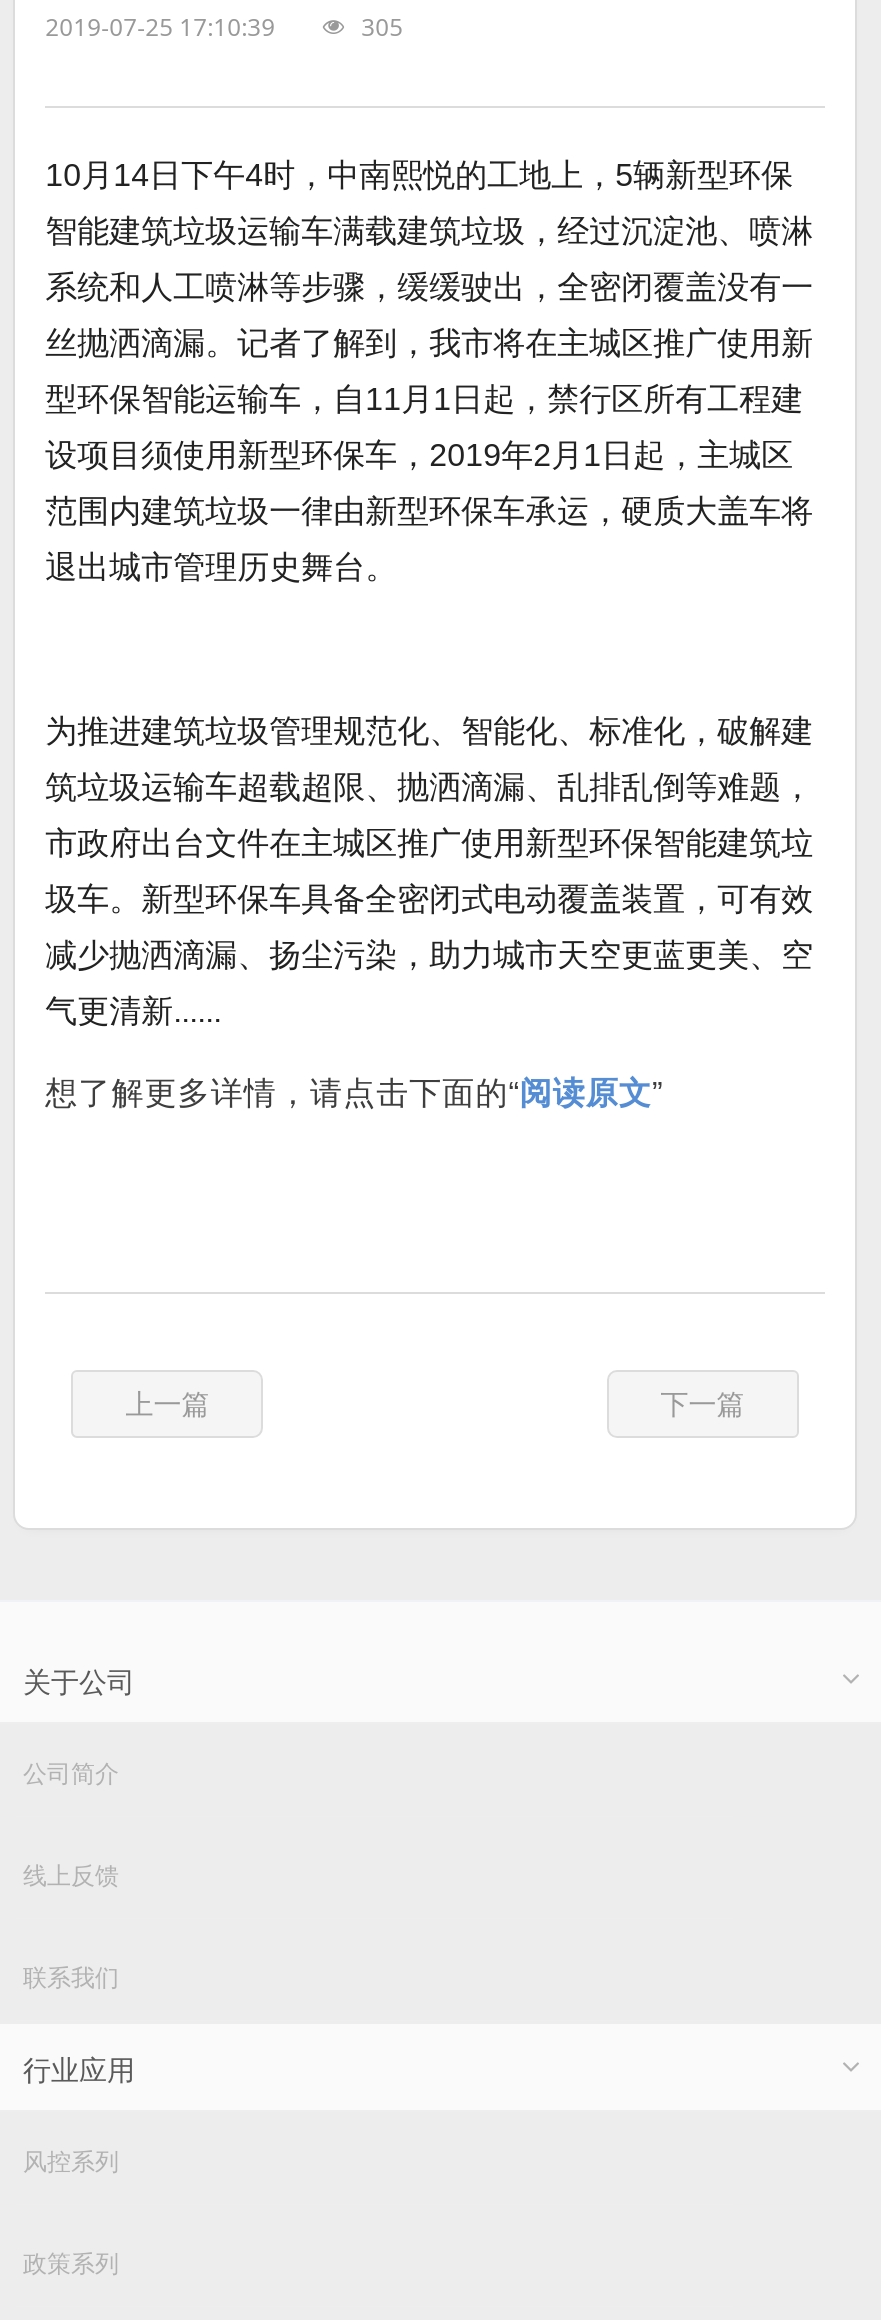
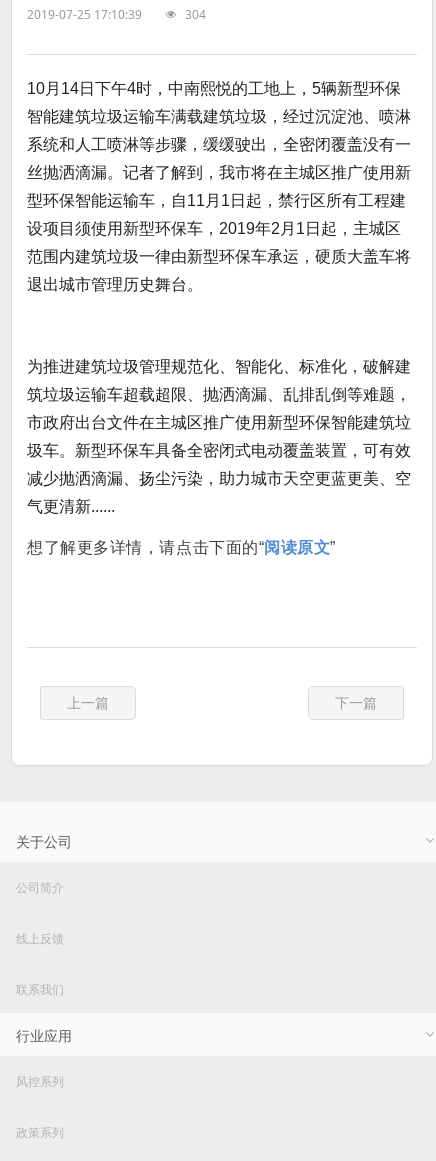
- 305
+ 304
